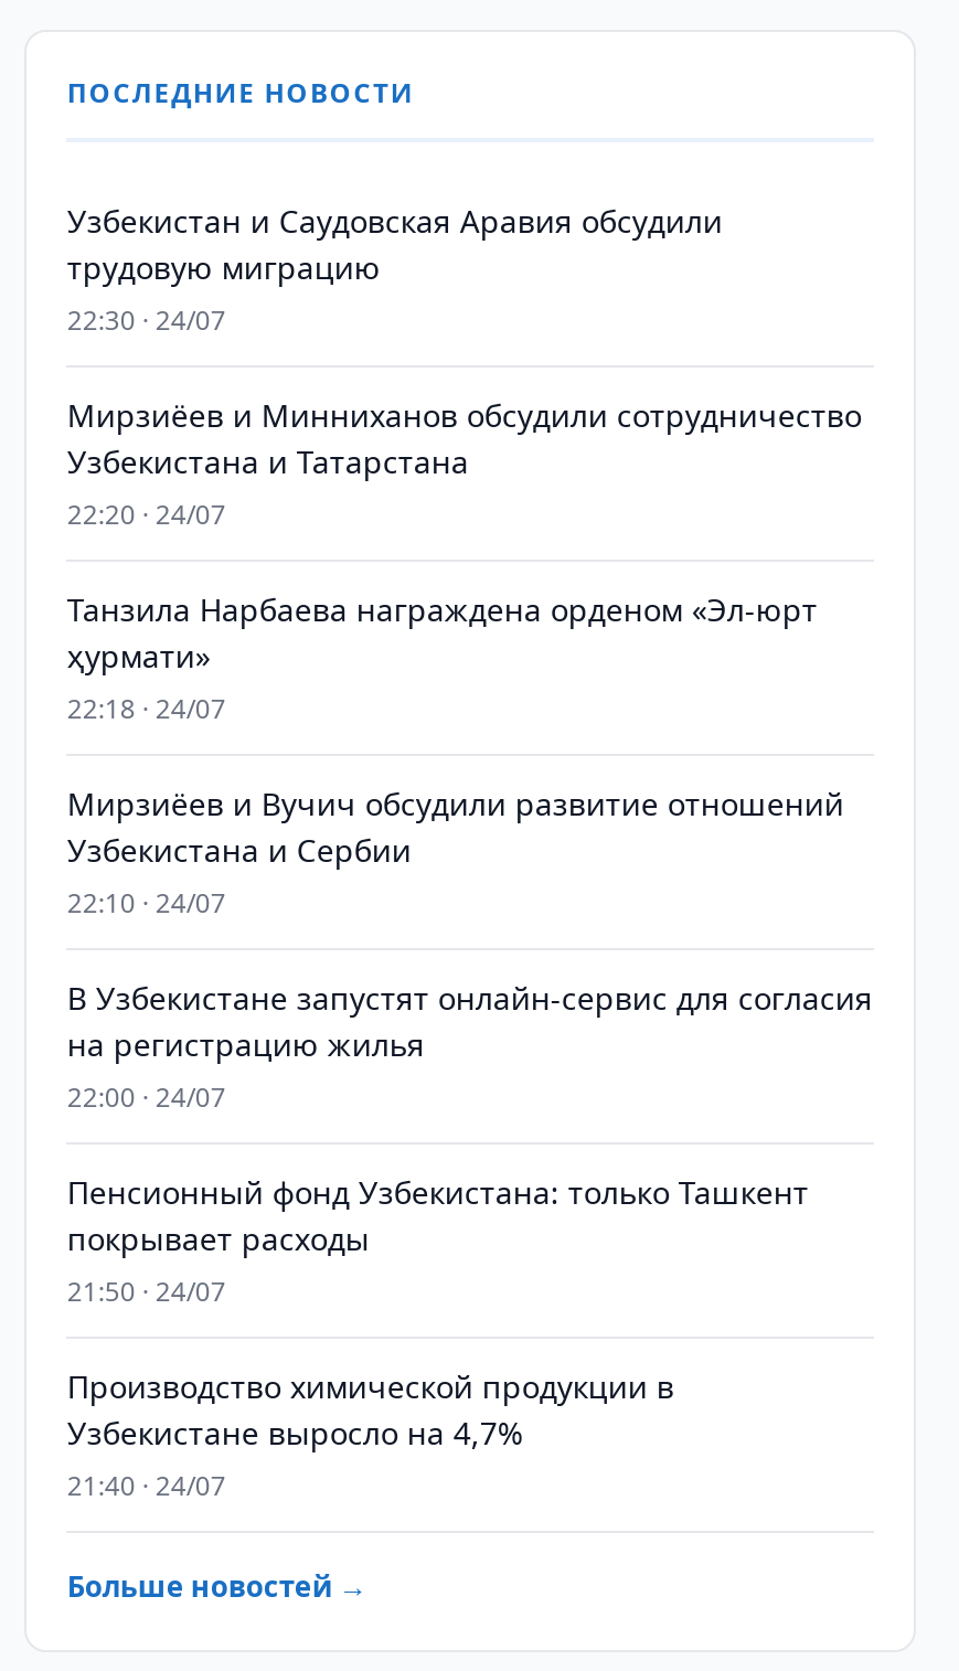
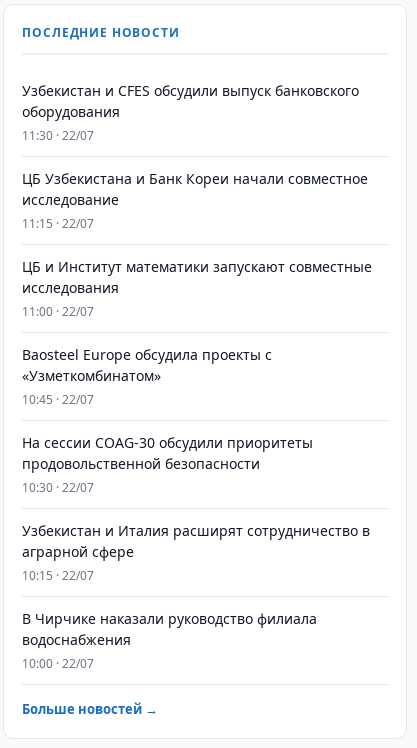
- Узбекистан и Саудовская Аравия обсудили
- трудовую миграцию
- 22:30 · 24/07
+ Узбекистан и CFES обсудили выпуск банковского
+ оборудования
+ 11:30 · 22/07

- Мирзиёев и Минниханов обсудили сотрудничество
- Узбекистана и Татарстана
- 22:20 · 24/07
+ ЦБ Узбекистана и Банк Кореи начали совместное
+ исследование
+ 11:15 · 22/07

- Танзила Нарбаева награждена орденом «Эл-юрт
- ҳурмати»
- 22:18 · 24/07
+ ЦБ и Институт математики запускают совместные
+ исследования
+ 11:00 · 22/07

- Мирзиёев и Вучич обсудили развитие отношений
- Узбекистана и Сербии
- 22:10 · 24/07
+ Baosteel Europe обсудила проекты с
+ «Узметкомбинатом»
+ 10:45 · 22/07

- В Узбекистане запустят онлайн-сервис для согласия
- на регистрацию жилья
- 22:00 · 24/07
+ На сессии COAG-30 обсудили приоритеты
+ продовольственной безопасности
+ 10:30 · 22/07

- Пенсионный фонд Узбекистана: только Ташкент
- покрывает расходы
- 21:50 · 24/07
+ Узбекистан и Италия расширят сотрудничество в
+ аграрной сфере
+ 10:15 · 22/07

- Производство химической продукции в
- Узбекистане выросло на 4,7%
- 21:40 · 24/07
+ В Чирчике наказали руководство филиала
+ водоснабжения
+ 10:00 · 22/07
